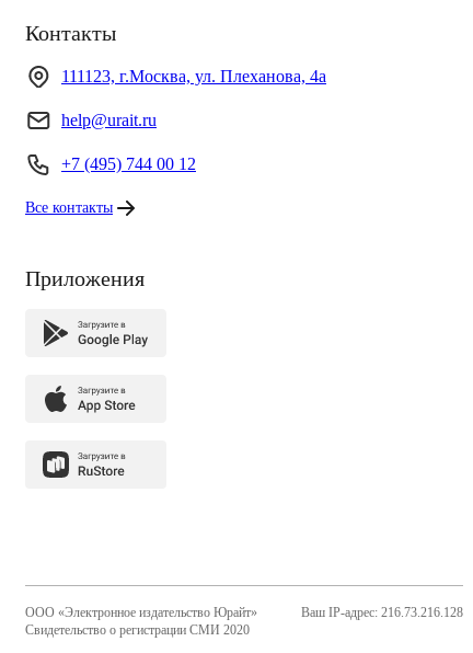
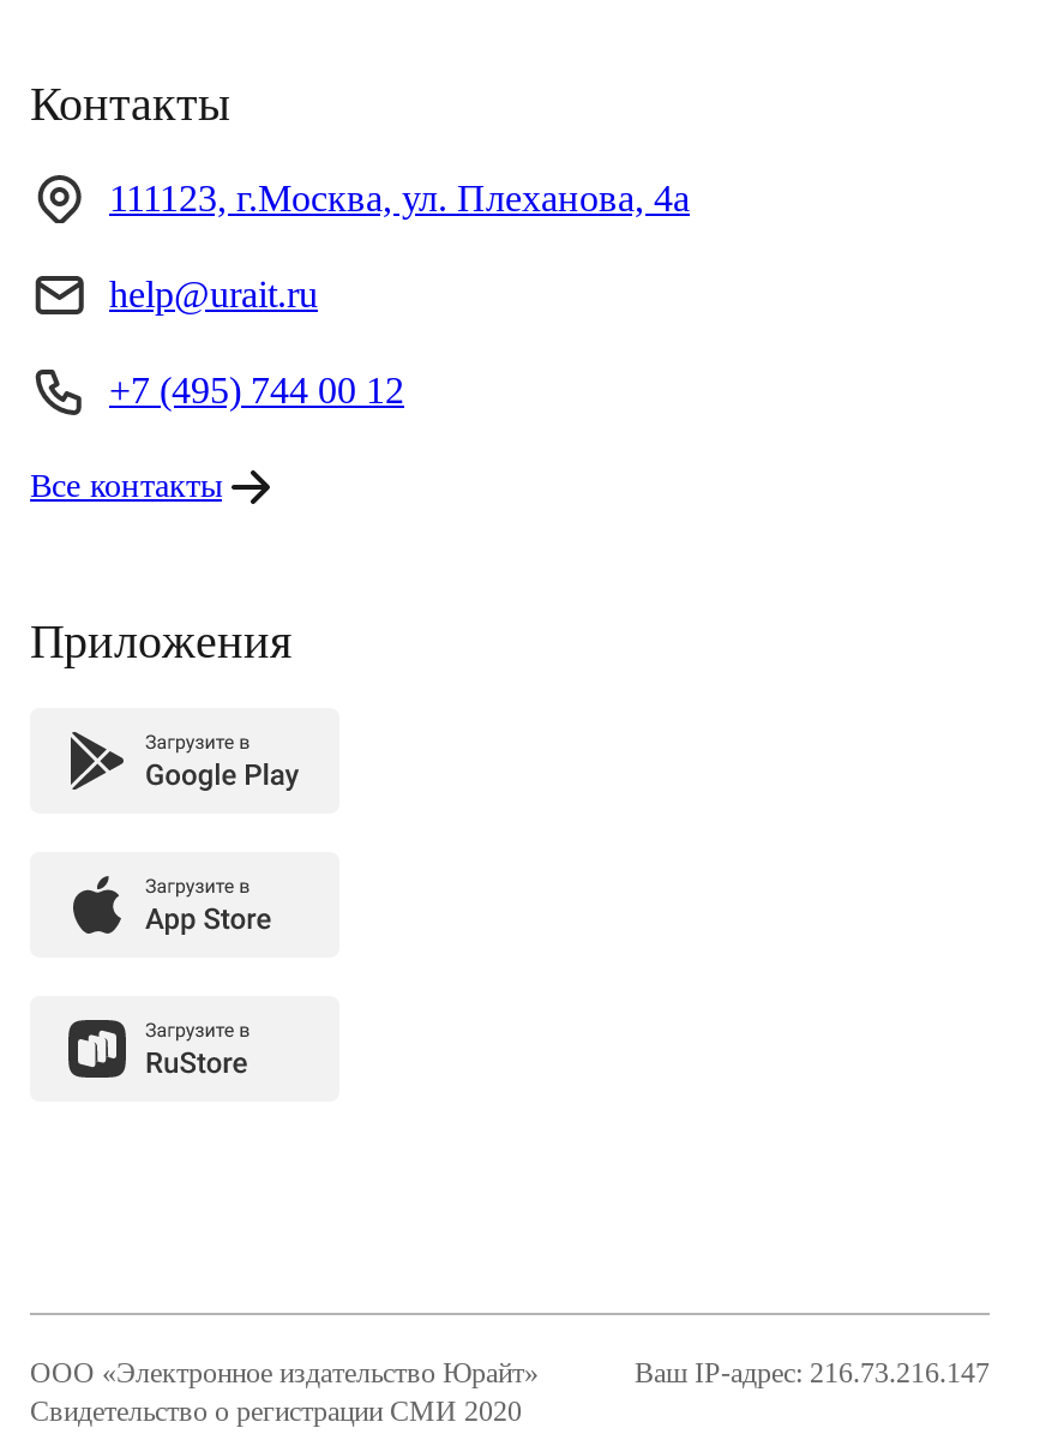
- Ваш IP-адрес: 216.73.216.128
+ Ваш IP-адрес: 216.73.216.147
